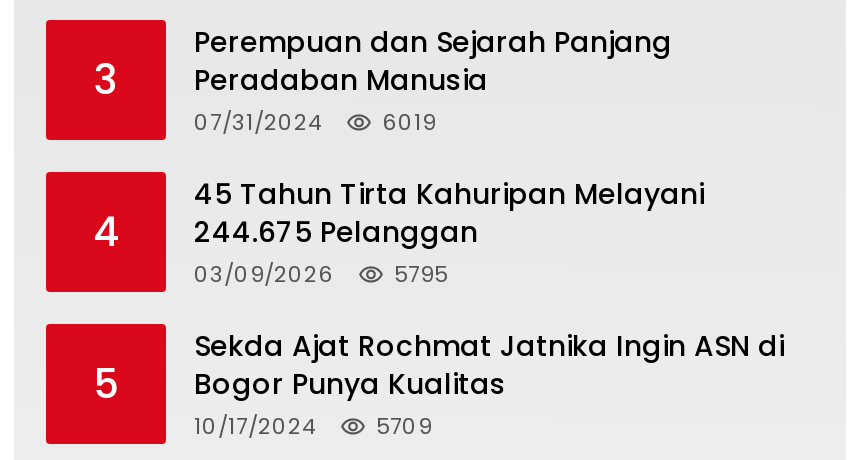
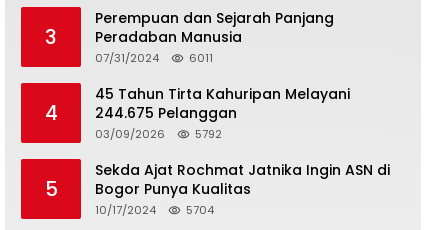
- 07/31/2024 6019
+ 07/31/2024 6011

- 03/09/2026 5795
+ 03/09/2026 5792

- 10/17/2024 5709
+ 10/17/2024 5704
